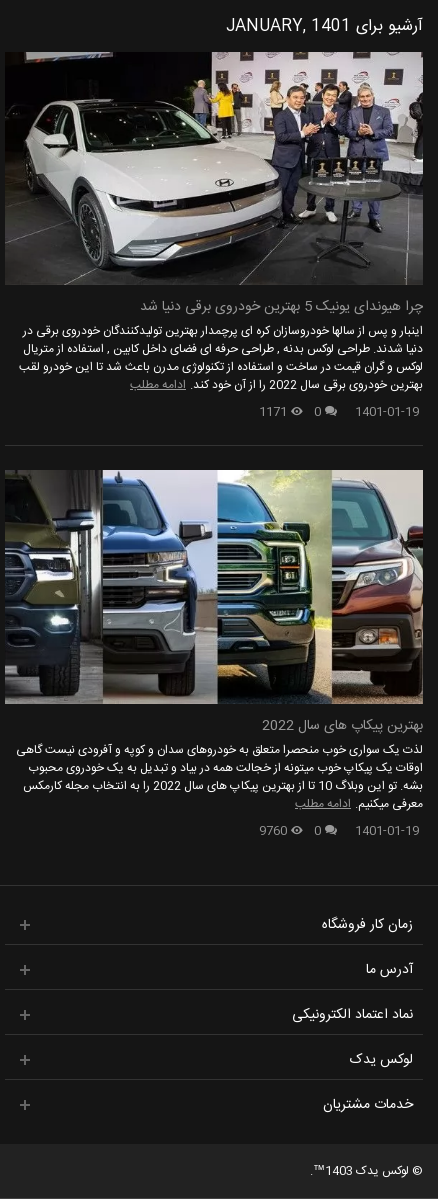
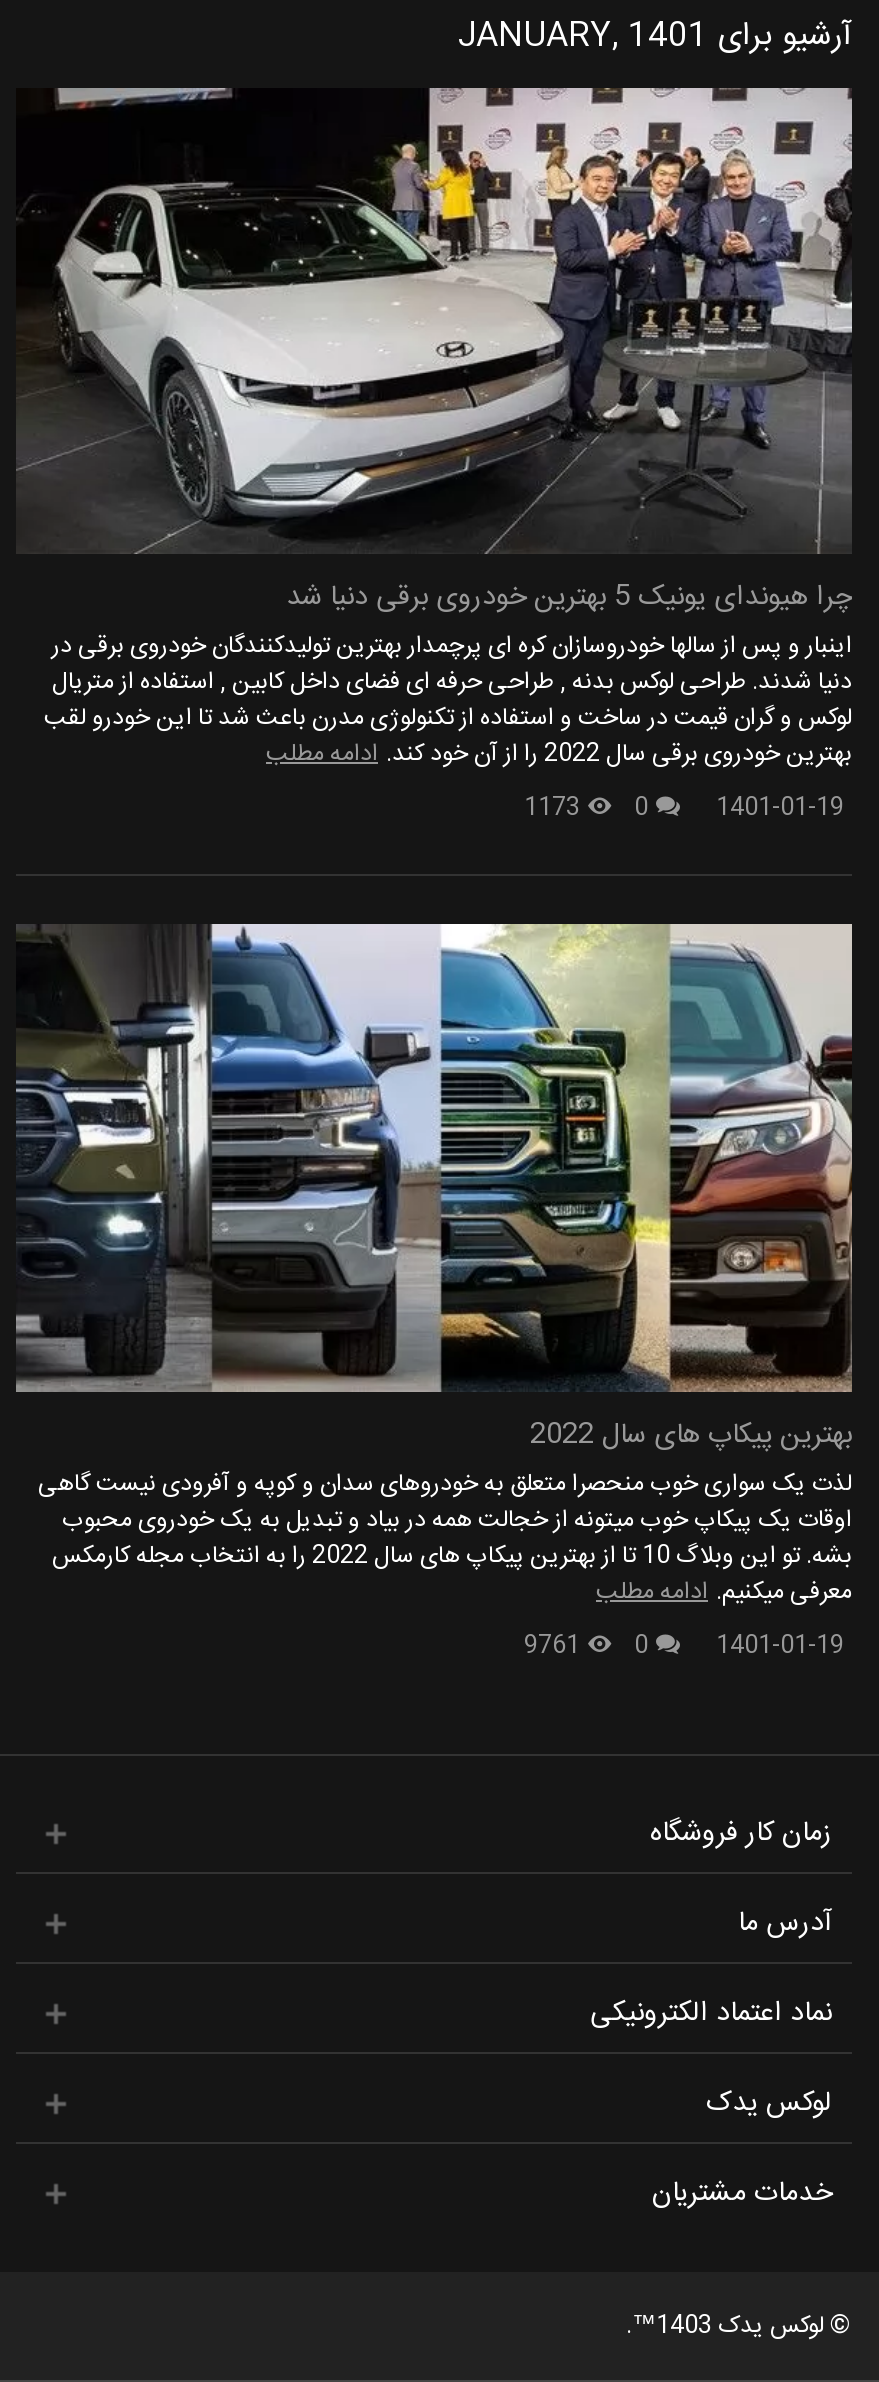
- 1171 0 1401-01-19
+ 1173 0 1401-01-19

- 9760 0 1401-01-19
+ 9761 0 1401-01-19
